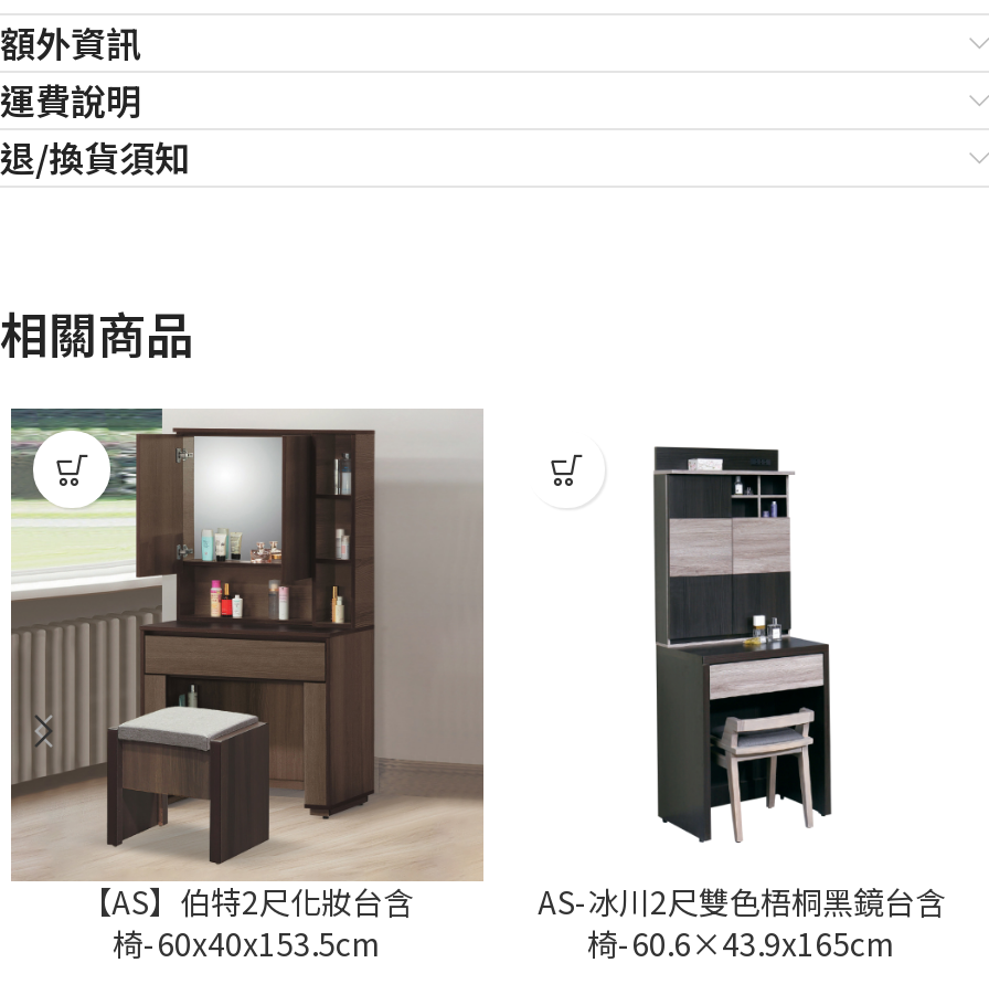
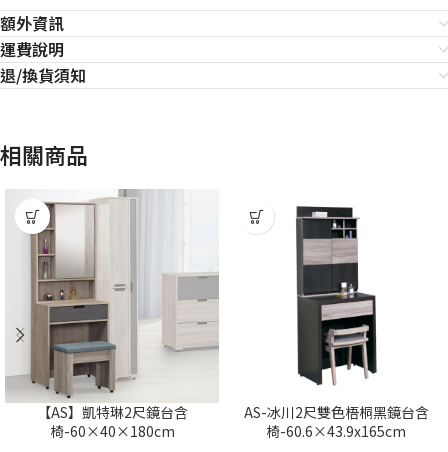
- [image]
- 【AS】伯特2尺化妝台含
+ [image]
+ 【AS】凱特琳2尺鏡台含

- 椅-60x40x153.5cm
+ 椅-60×40×180cm
